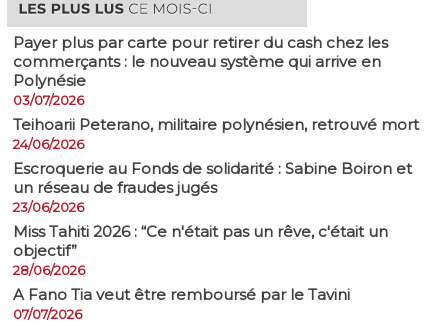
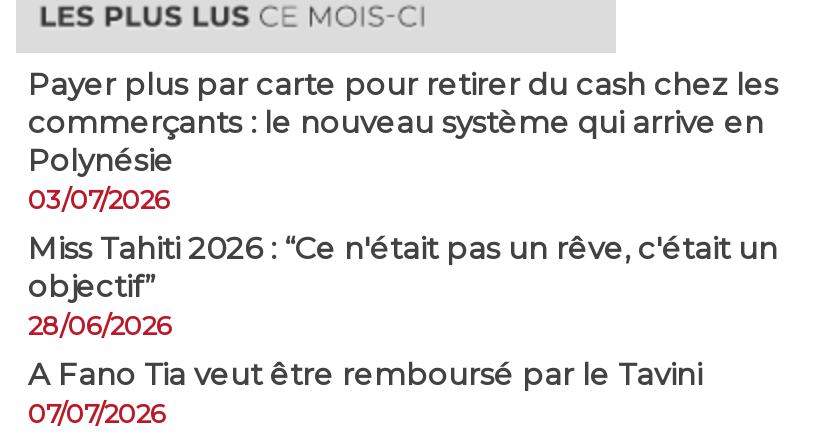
- Teihoarii Peterano, militaire polynésien, retrouvé mort
- 24/06/2026
- Escroquerie au Fonds de solidarité : Sabine Boiron et
- un réseau de fraudes jugés
- 23/06/2026
